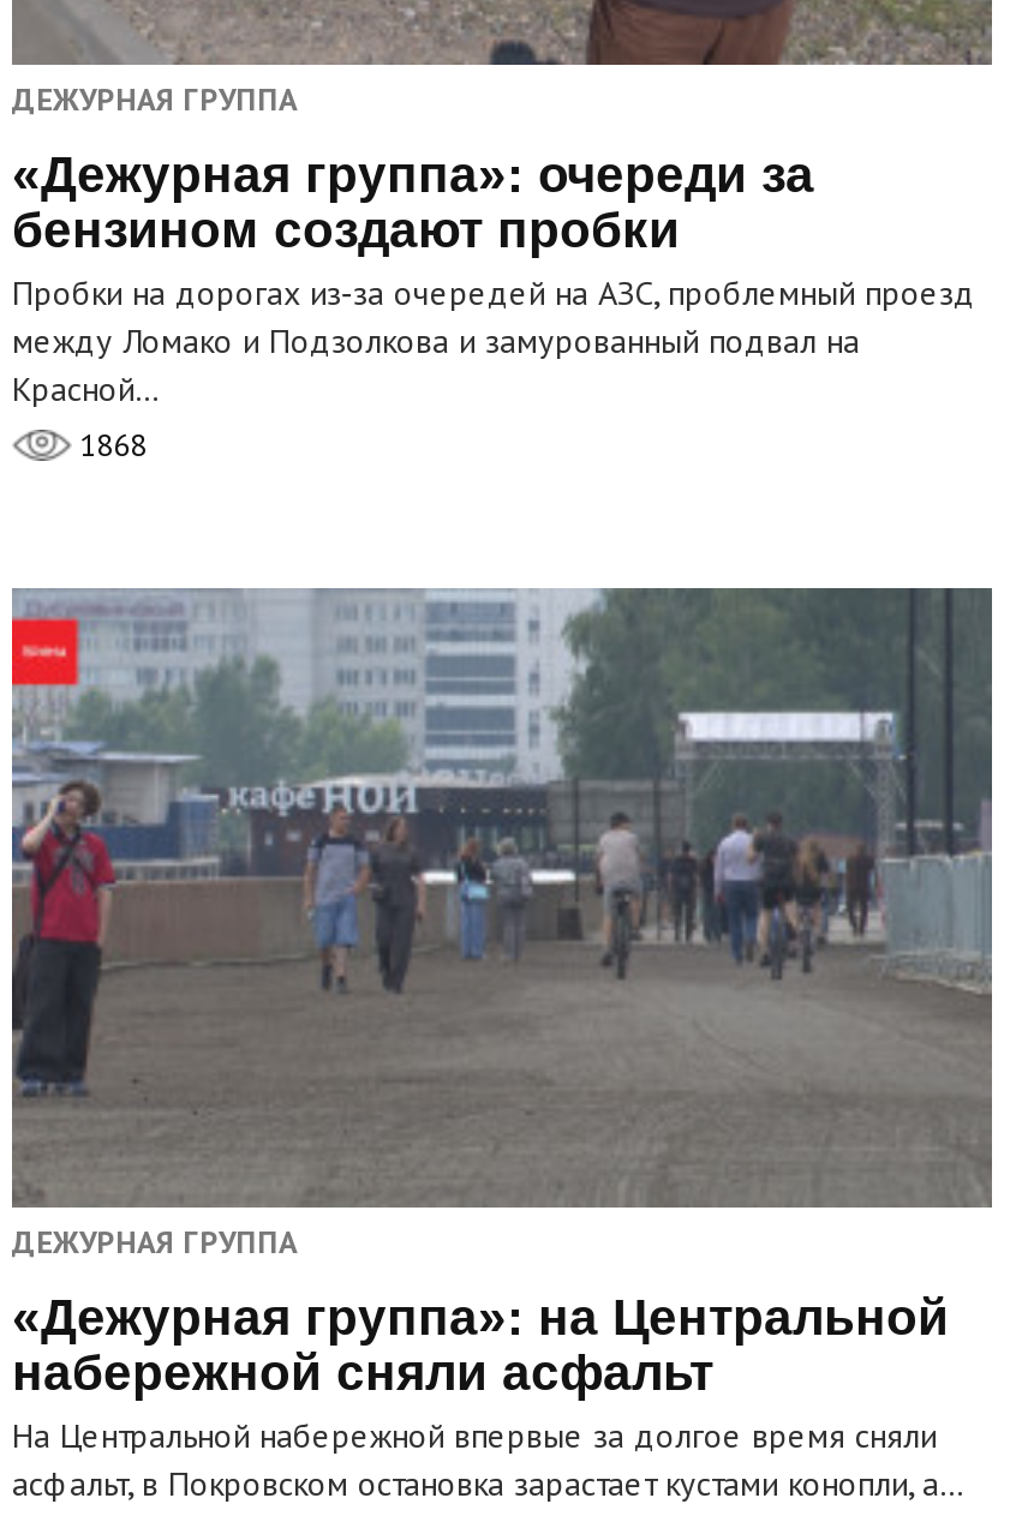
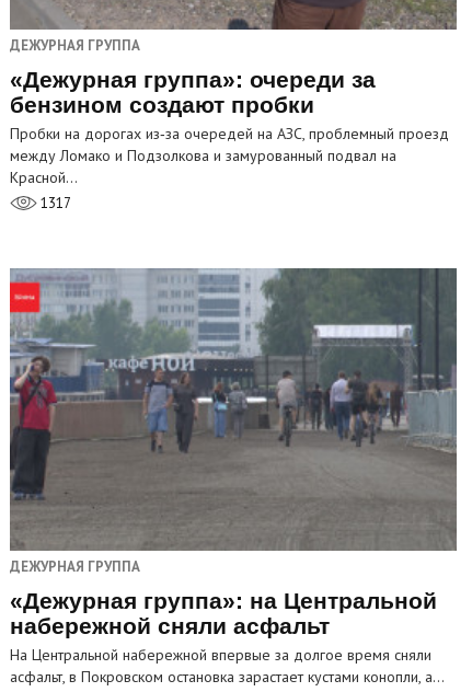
- 1868
+ 1317
